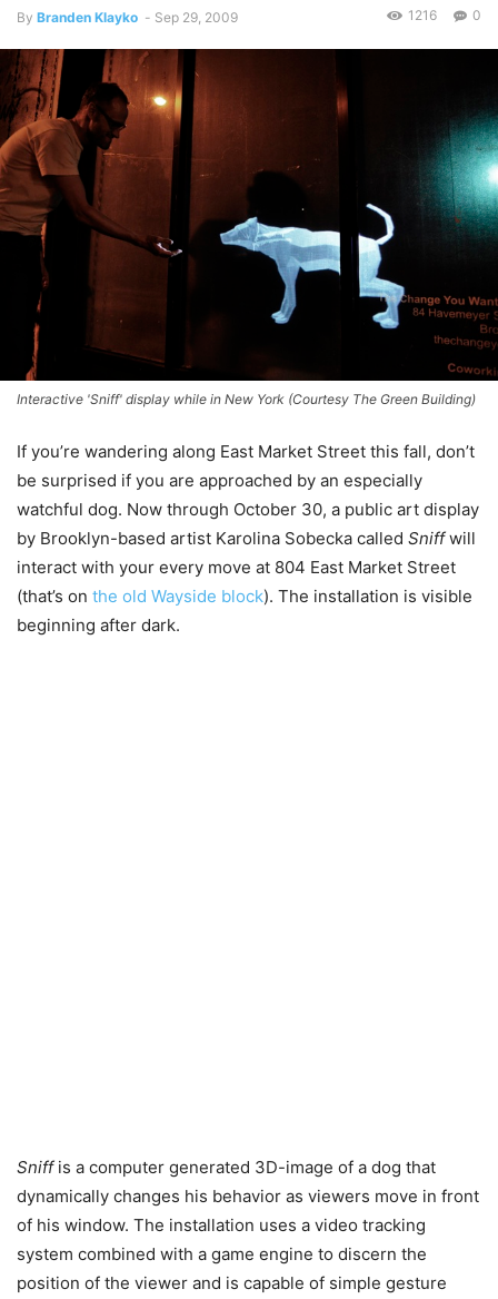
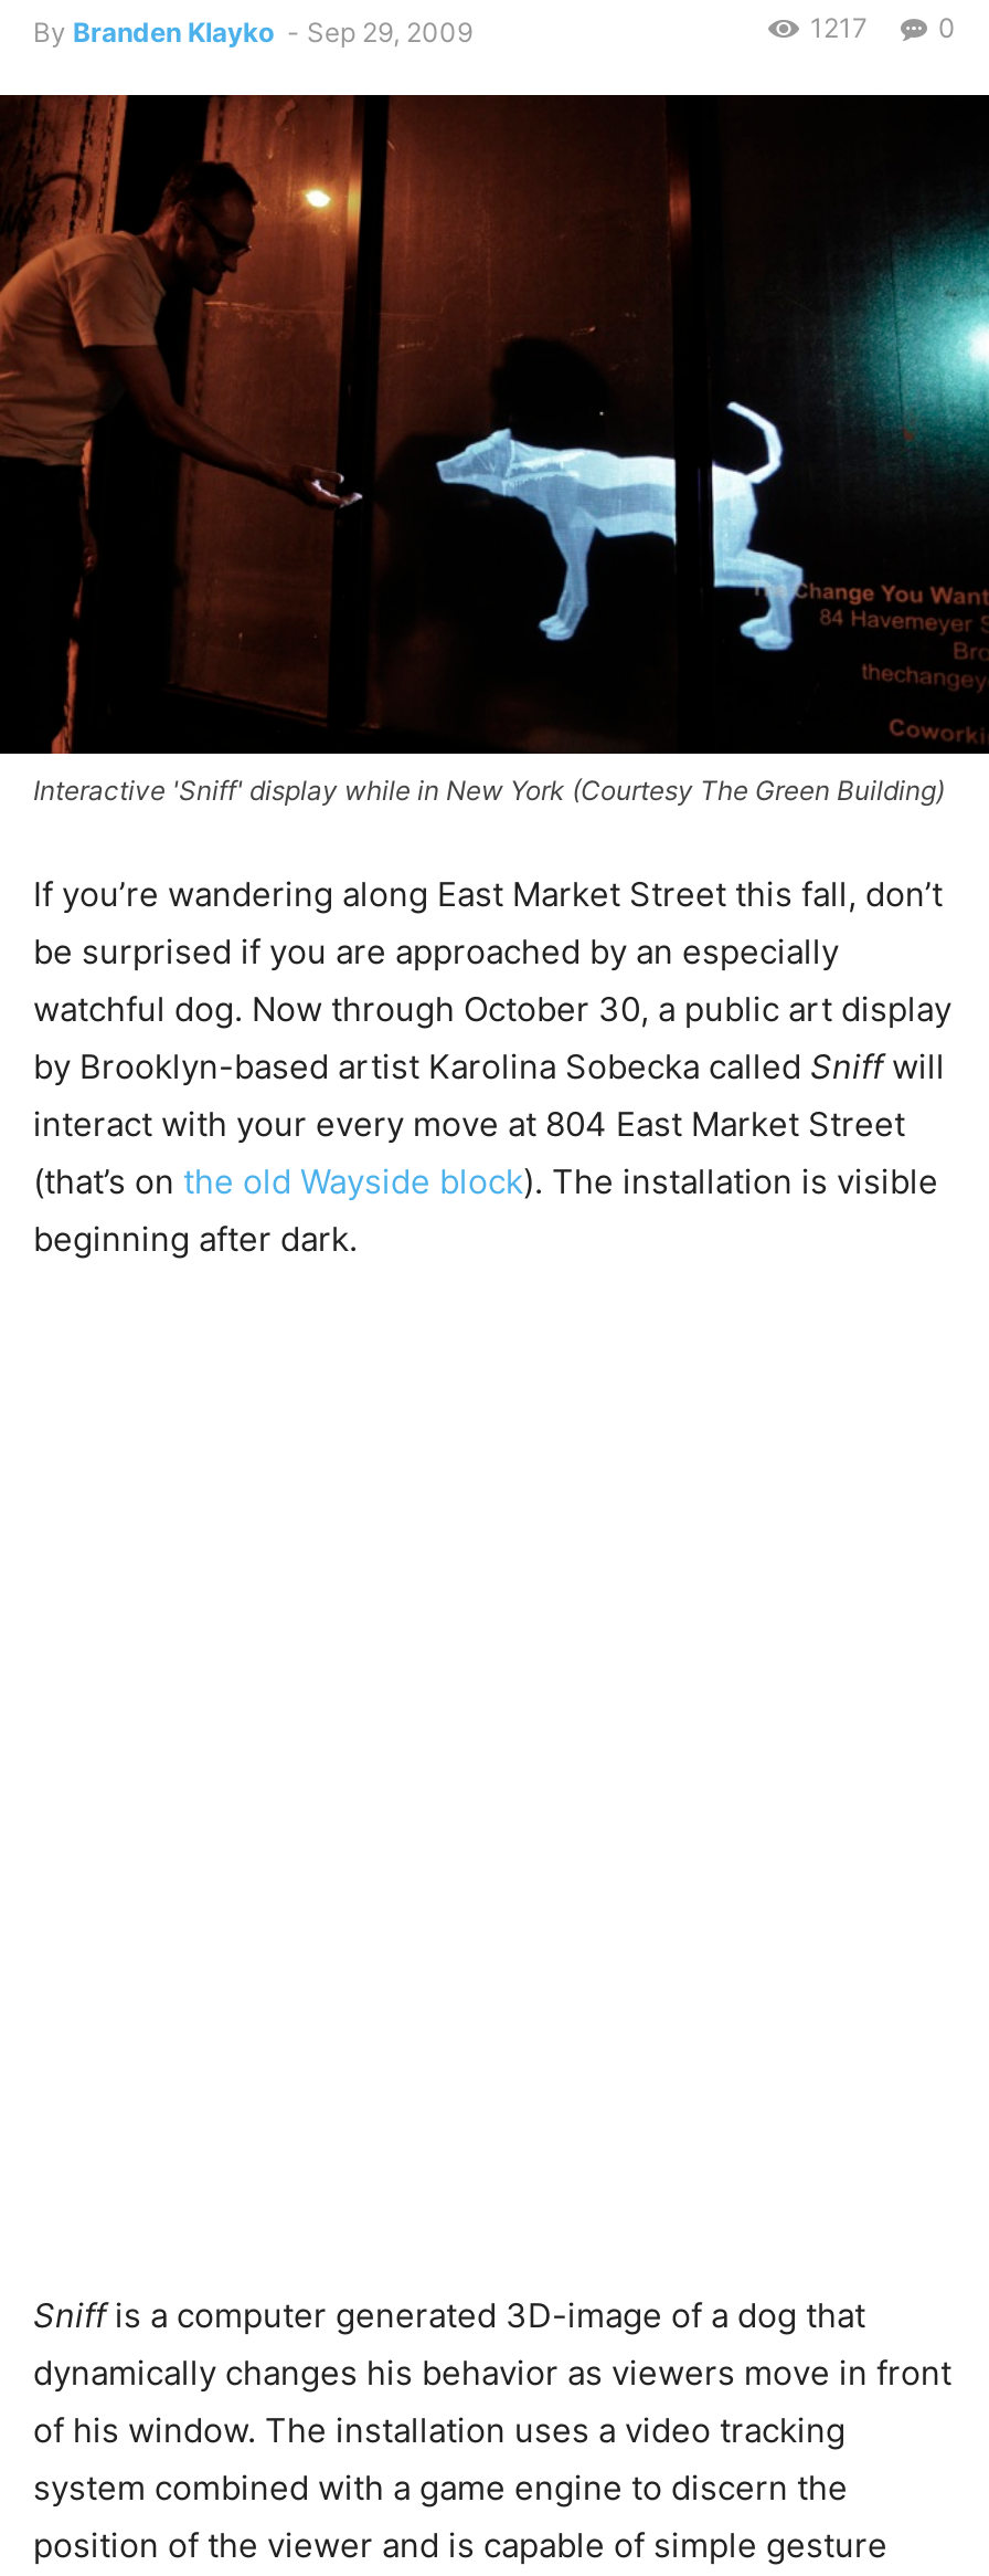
- 1216
+ 1217
